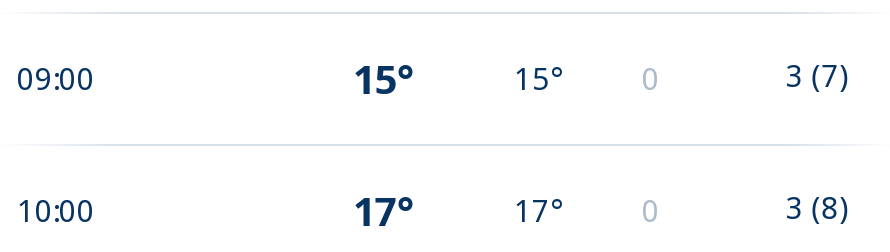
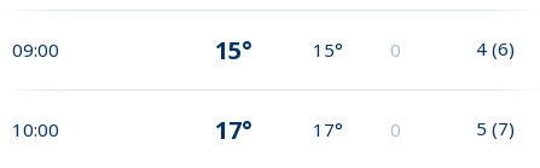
- 3 (7)
+ 4 (6)

- 3 (8)
+ 5 (7)
